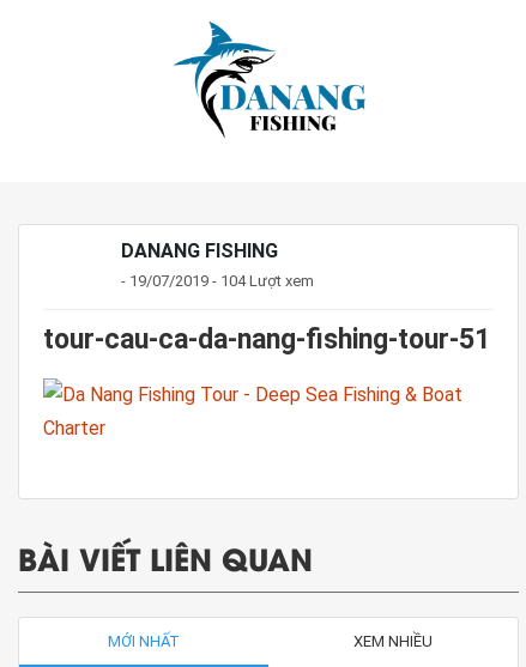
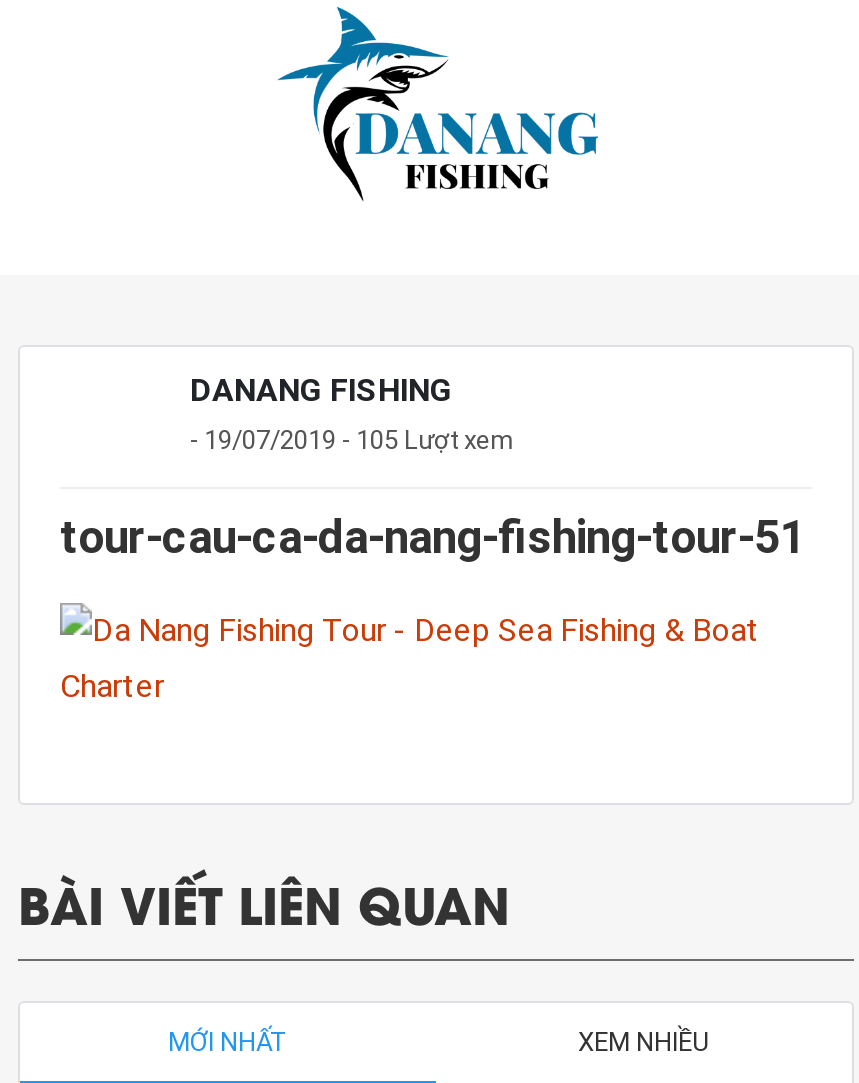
- - 19/07/2019 - 104 Lượt xem
+ - 19/07/2019 - 105 Lượt xem
